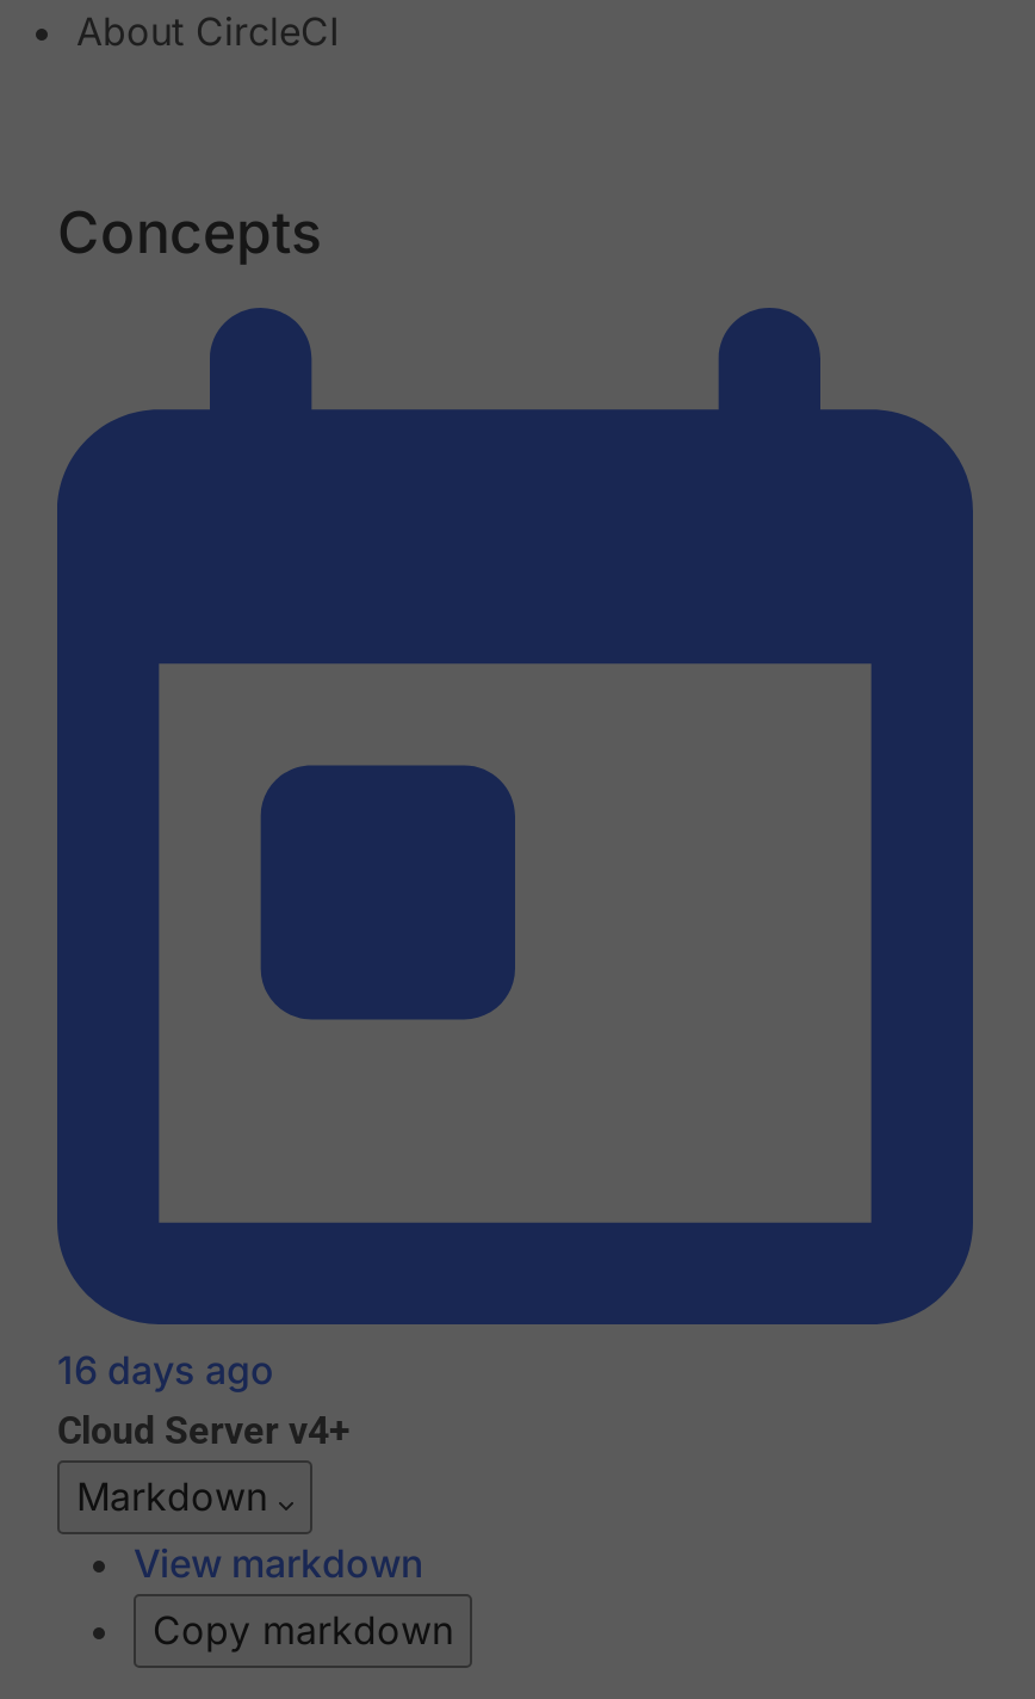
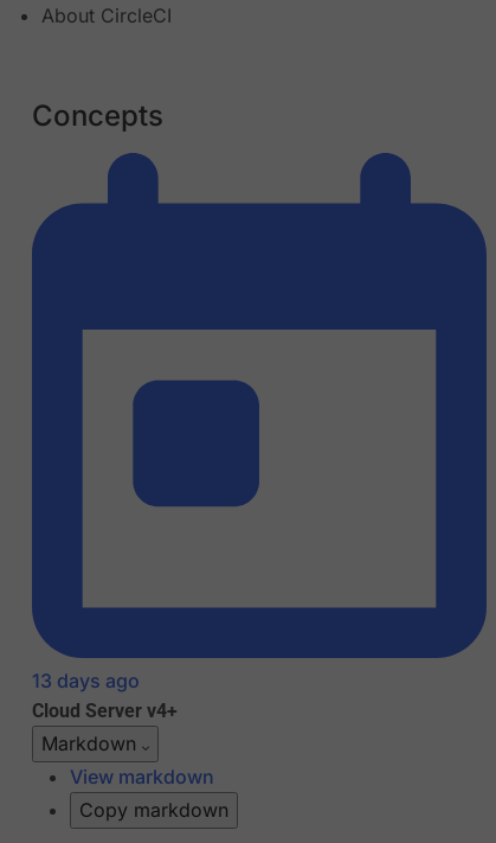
- 16 days ago
+ 13 days ago
